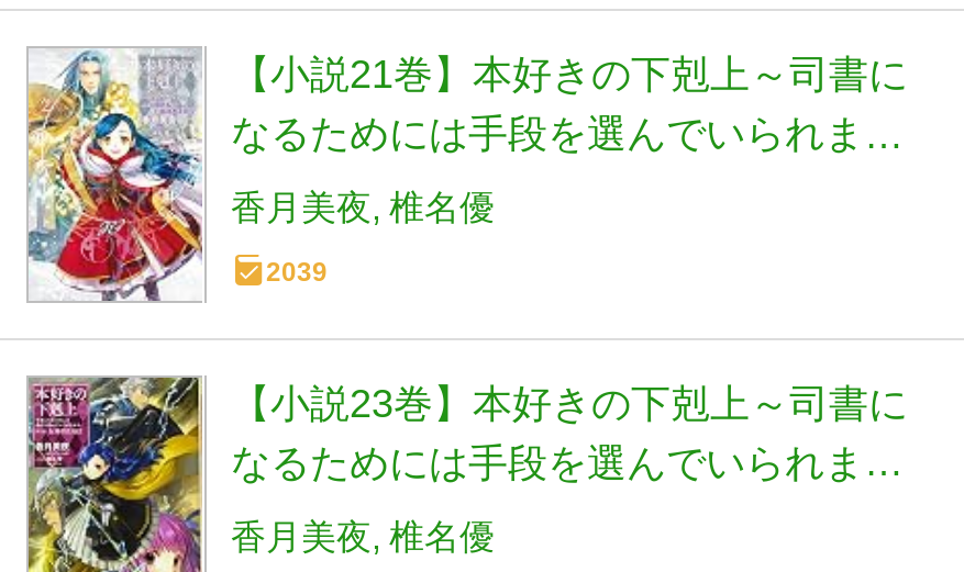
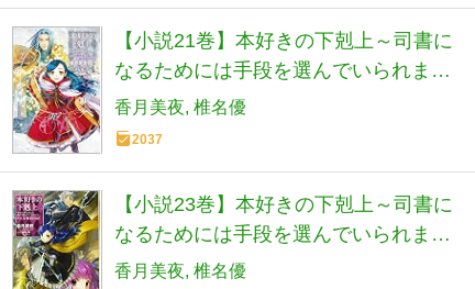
- 2039
+ 2037
